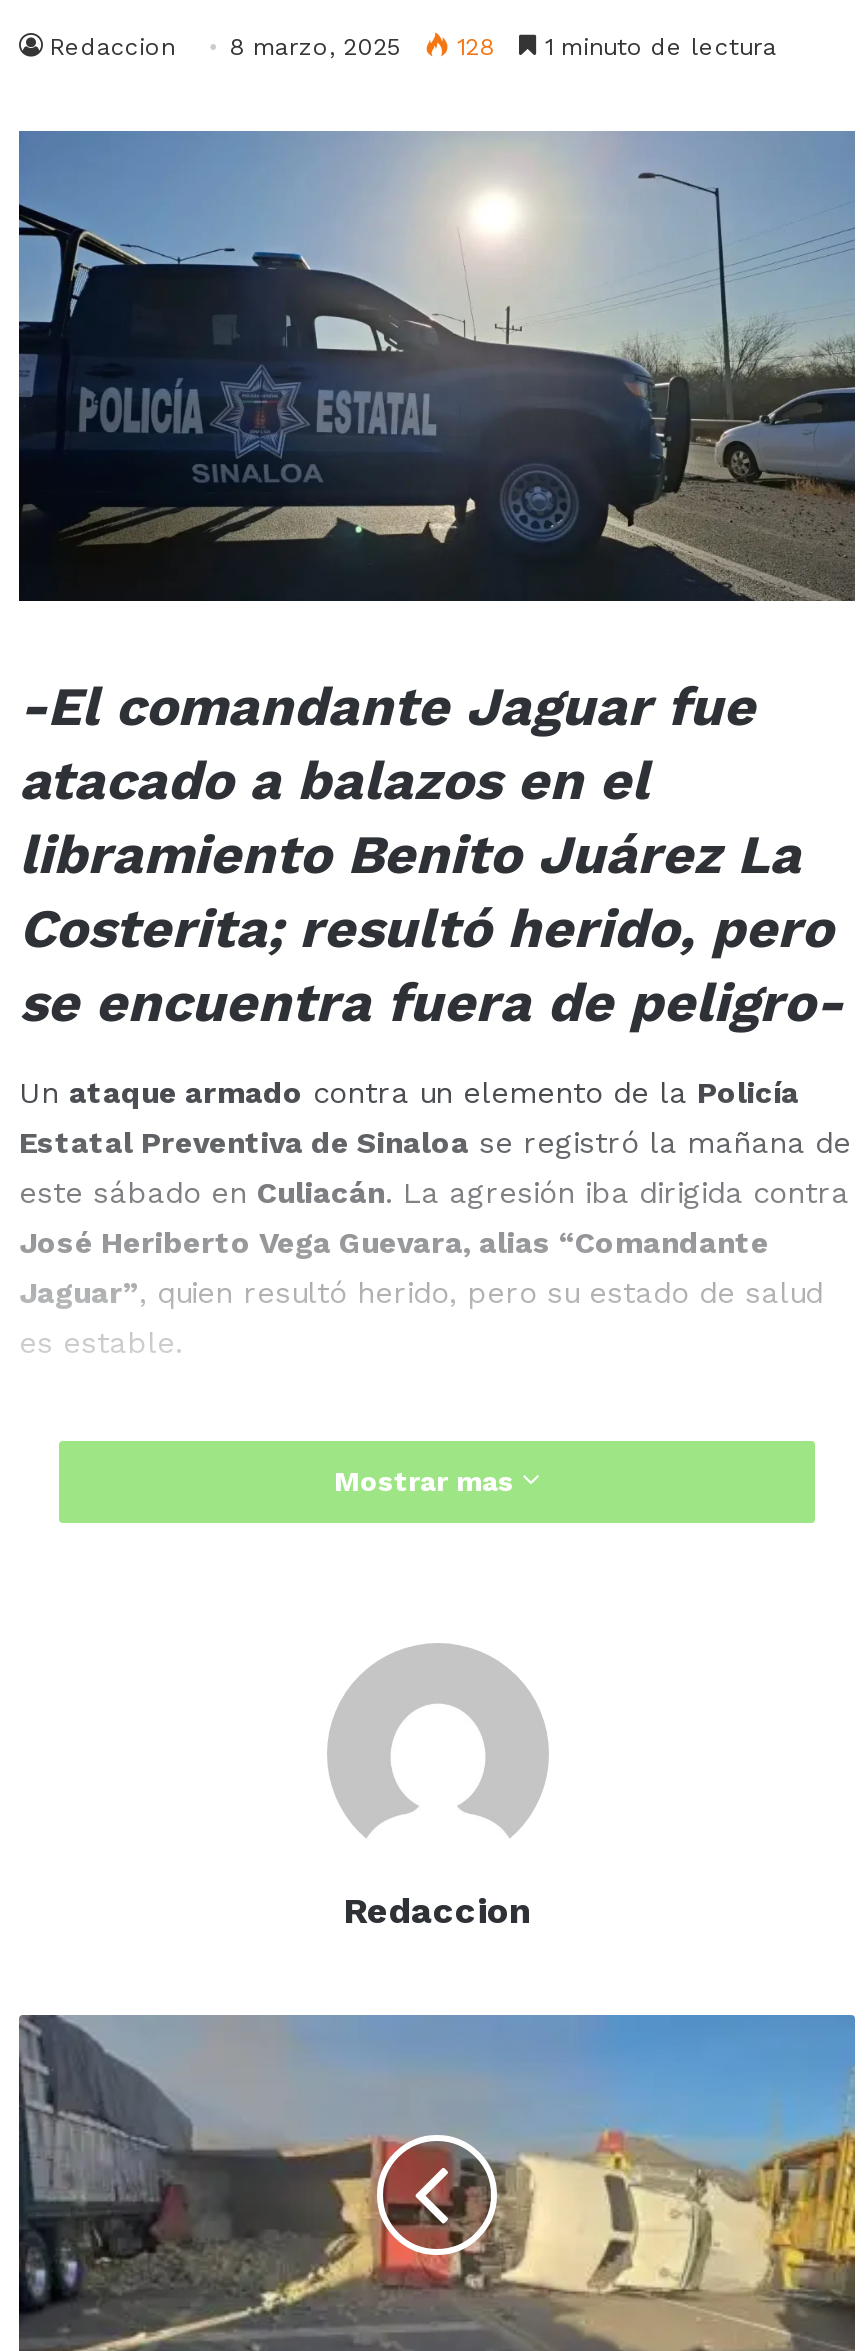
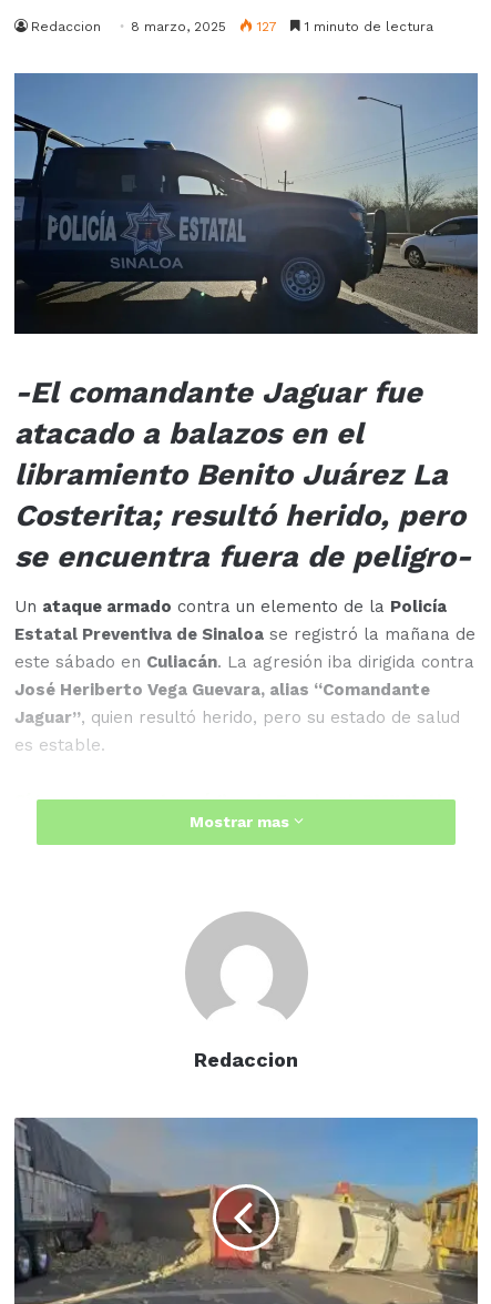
- Redaccion 8 marzo, 2025 128 1 minuto de lectura
+ Redaccion 8 marzo, 2025 127 1 minuto de lectura
